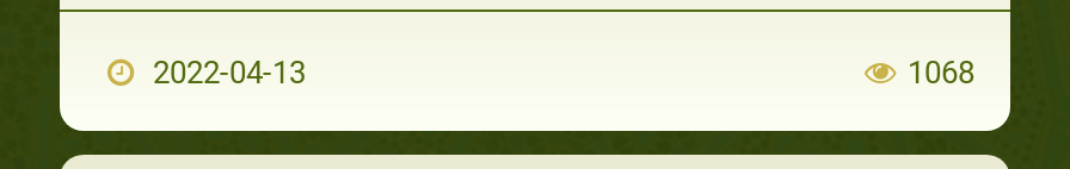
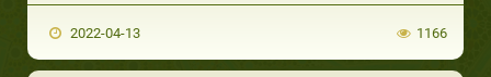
- 1068
+ 1166
